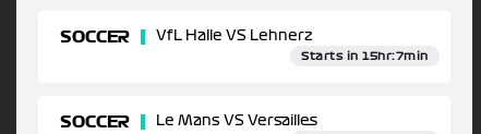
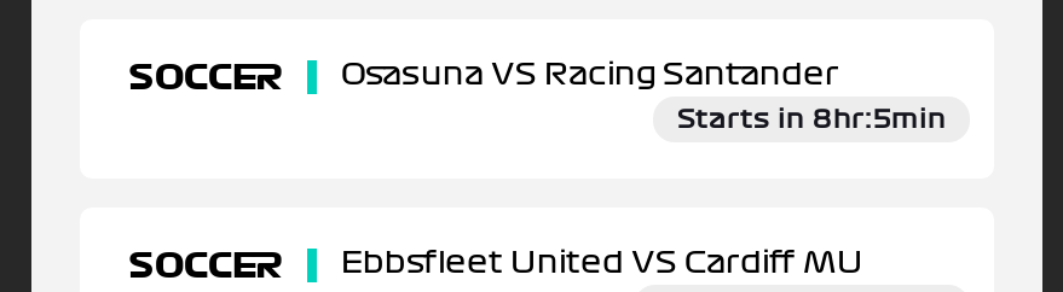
- VfL Halle VS Lehnerz
+ Osasuna VS Racing Santander

- Starts in 15hr:7min
+ Starts in 8hr:5min

- Le Mans VS Versailles
+ Ebbsfleet United VS Cardiff MU
